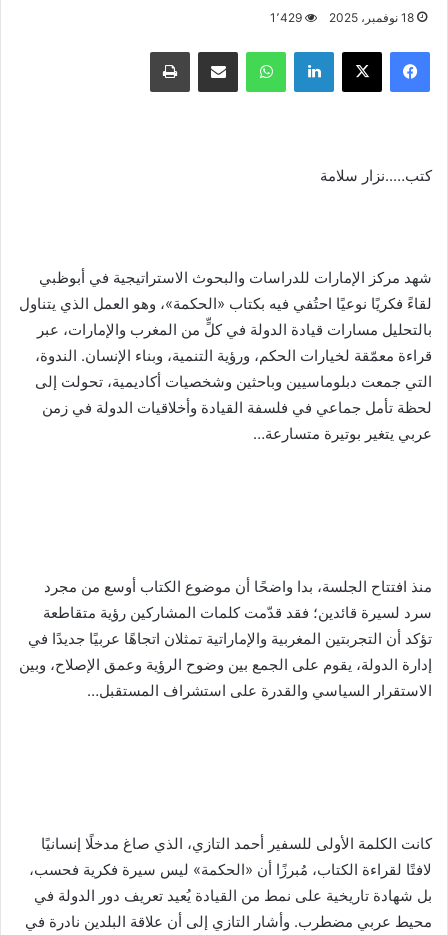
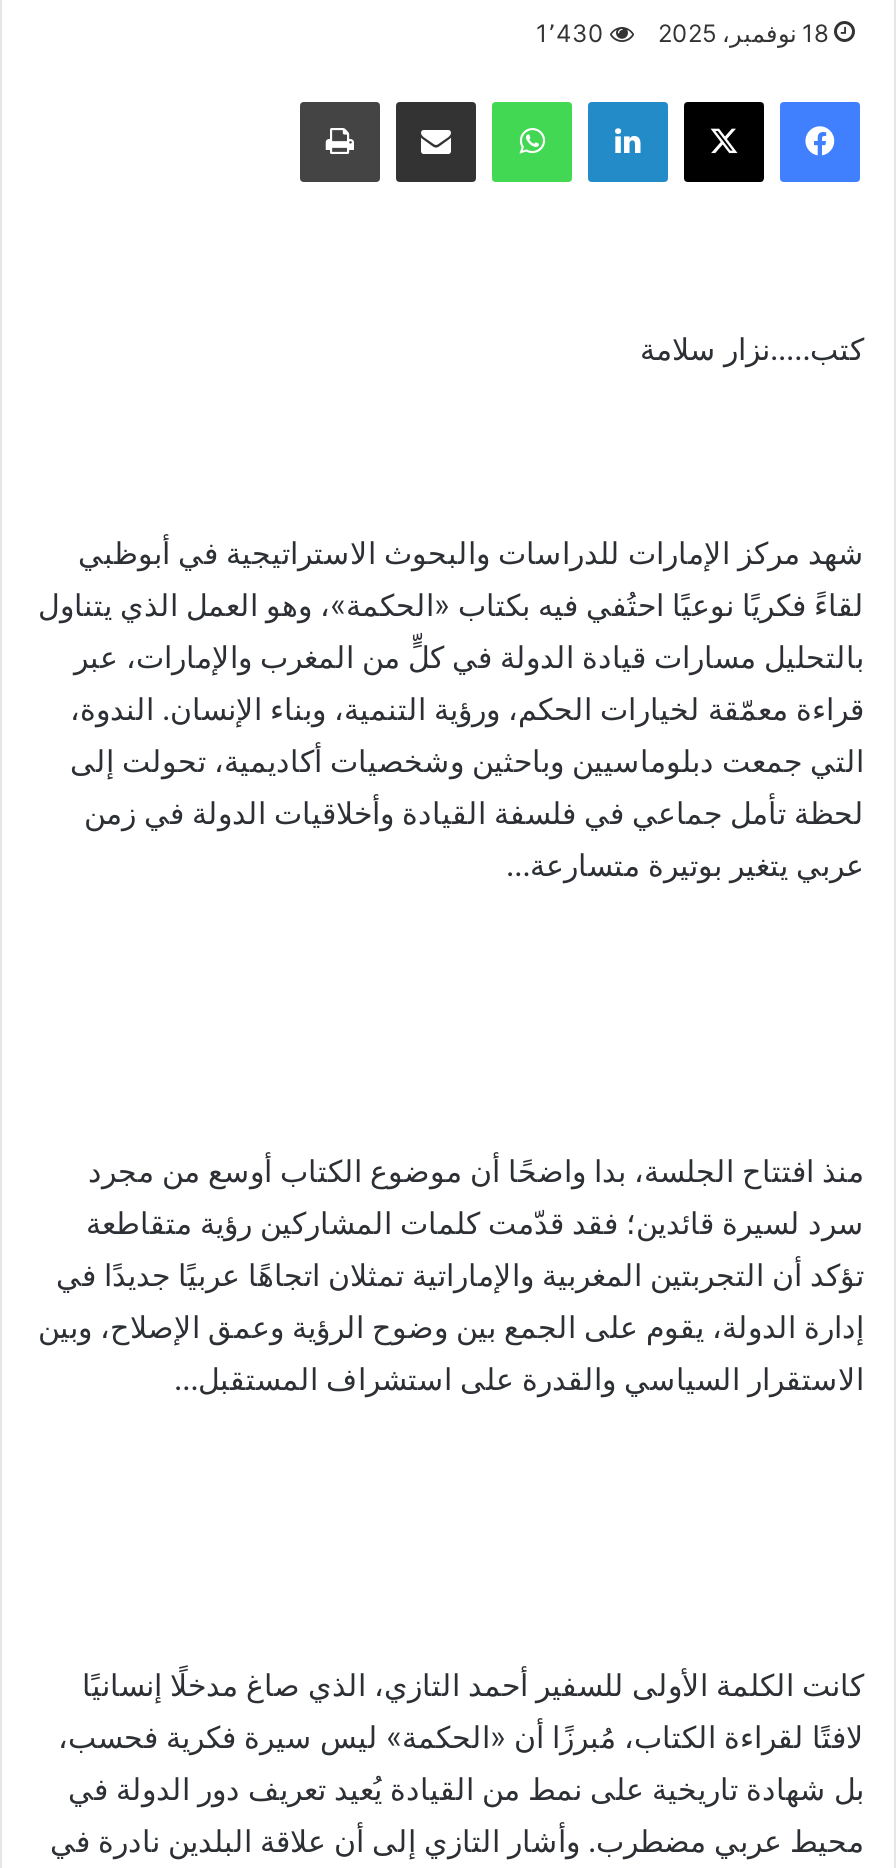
- 1٬429
+ 1٬430
